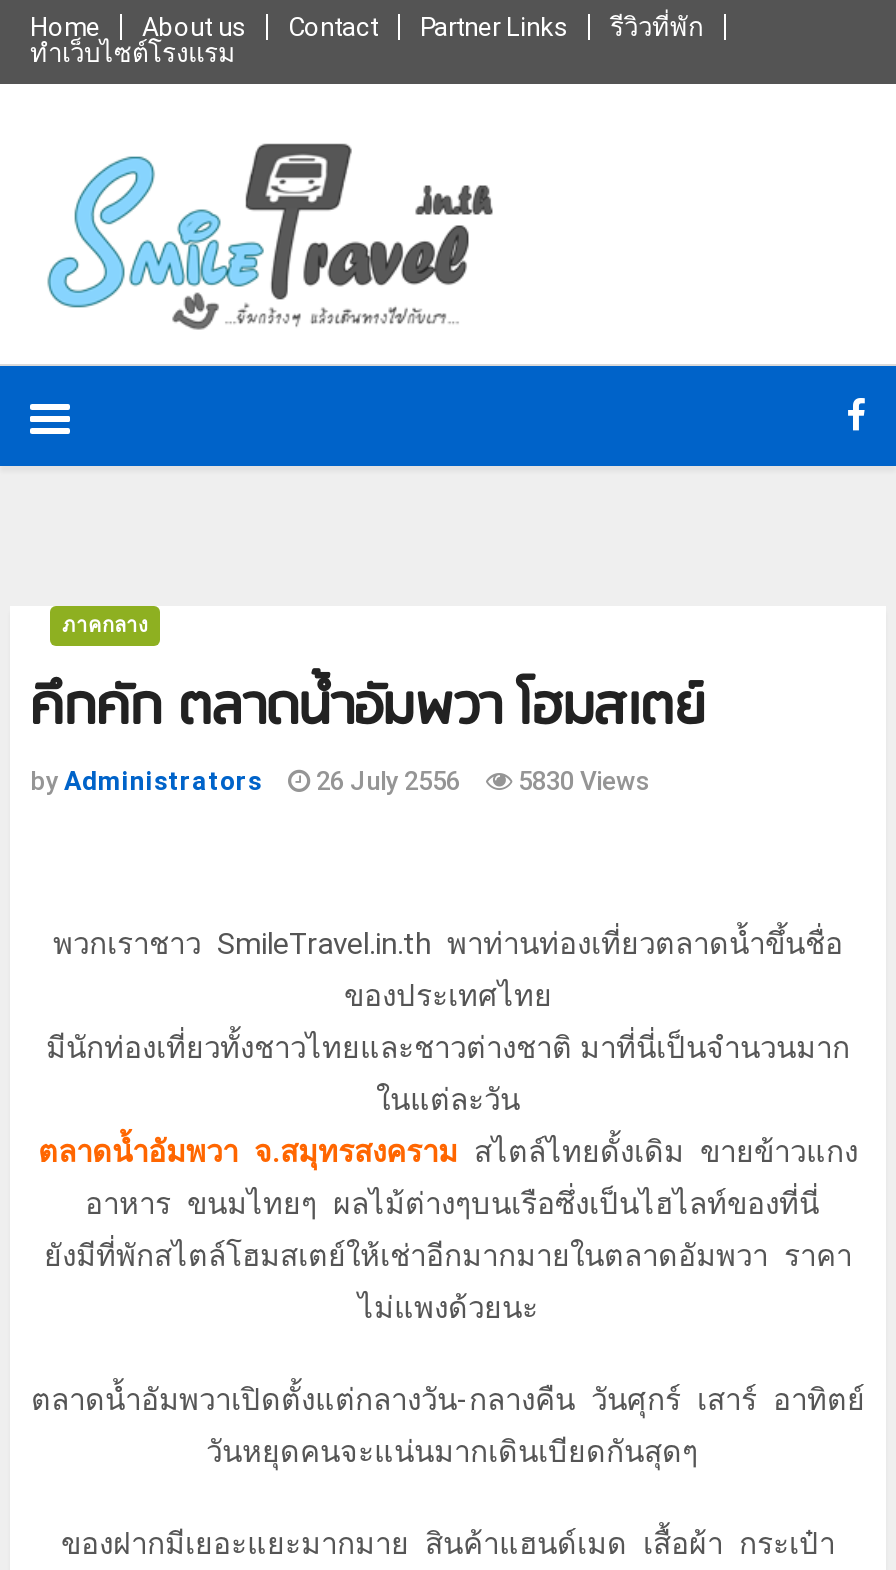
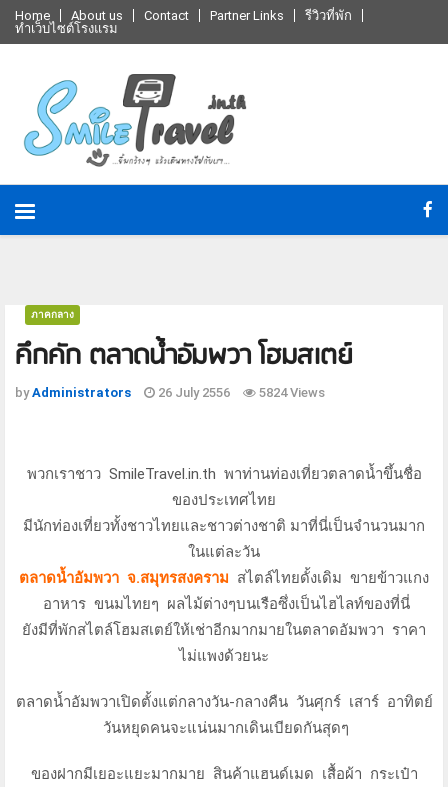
- by Administrators 26 July 2556 5830 Views
+ by Administrators 26 July 2556 5824 Views
